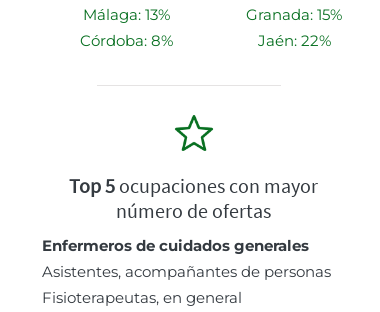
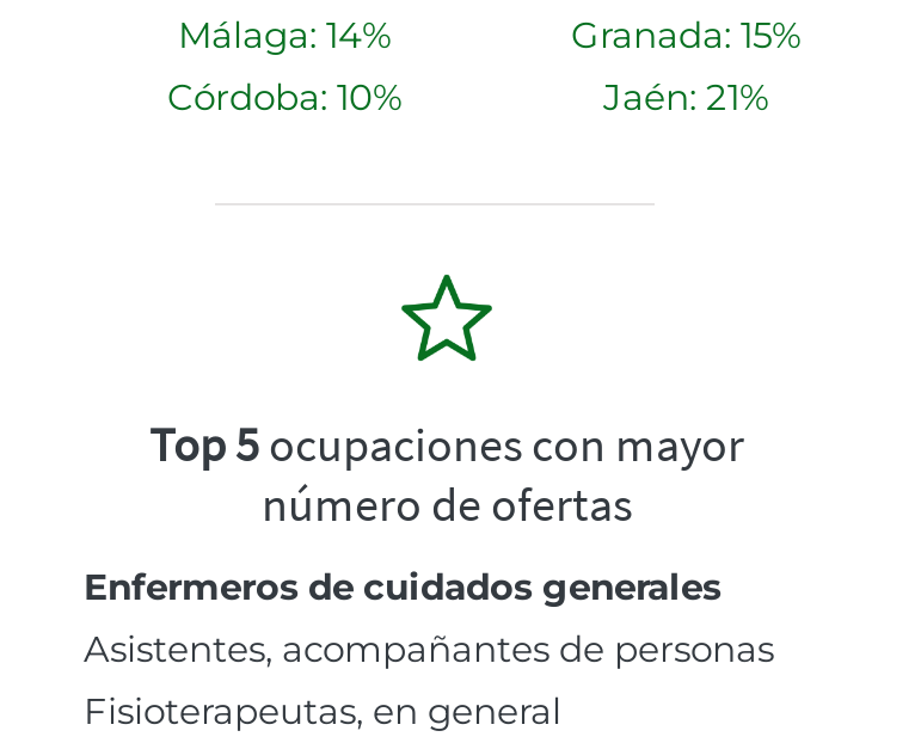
- Málaga: 13%
+ Málaga: 14%

- Córdoba: 8%
+ Córdoba: 10%

- Jaén: 22%
+ Jaén: 21%
